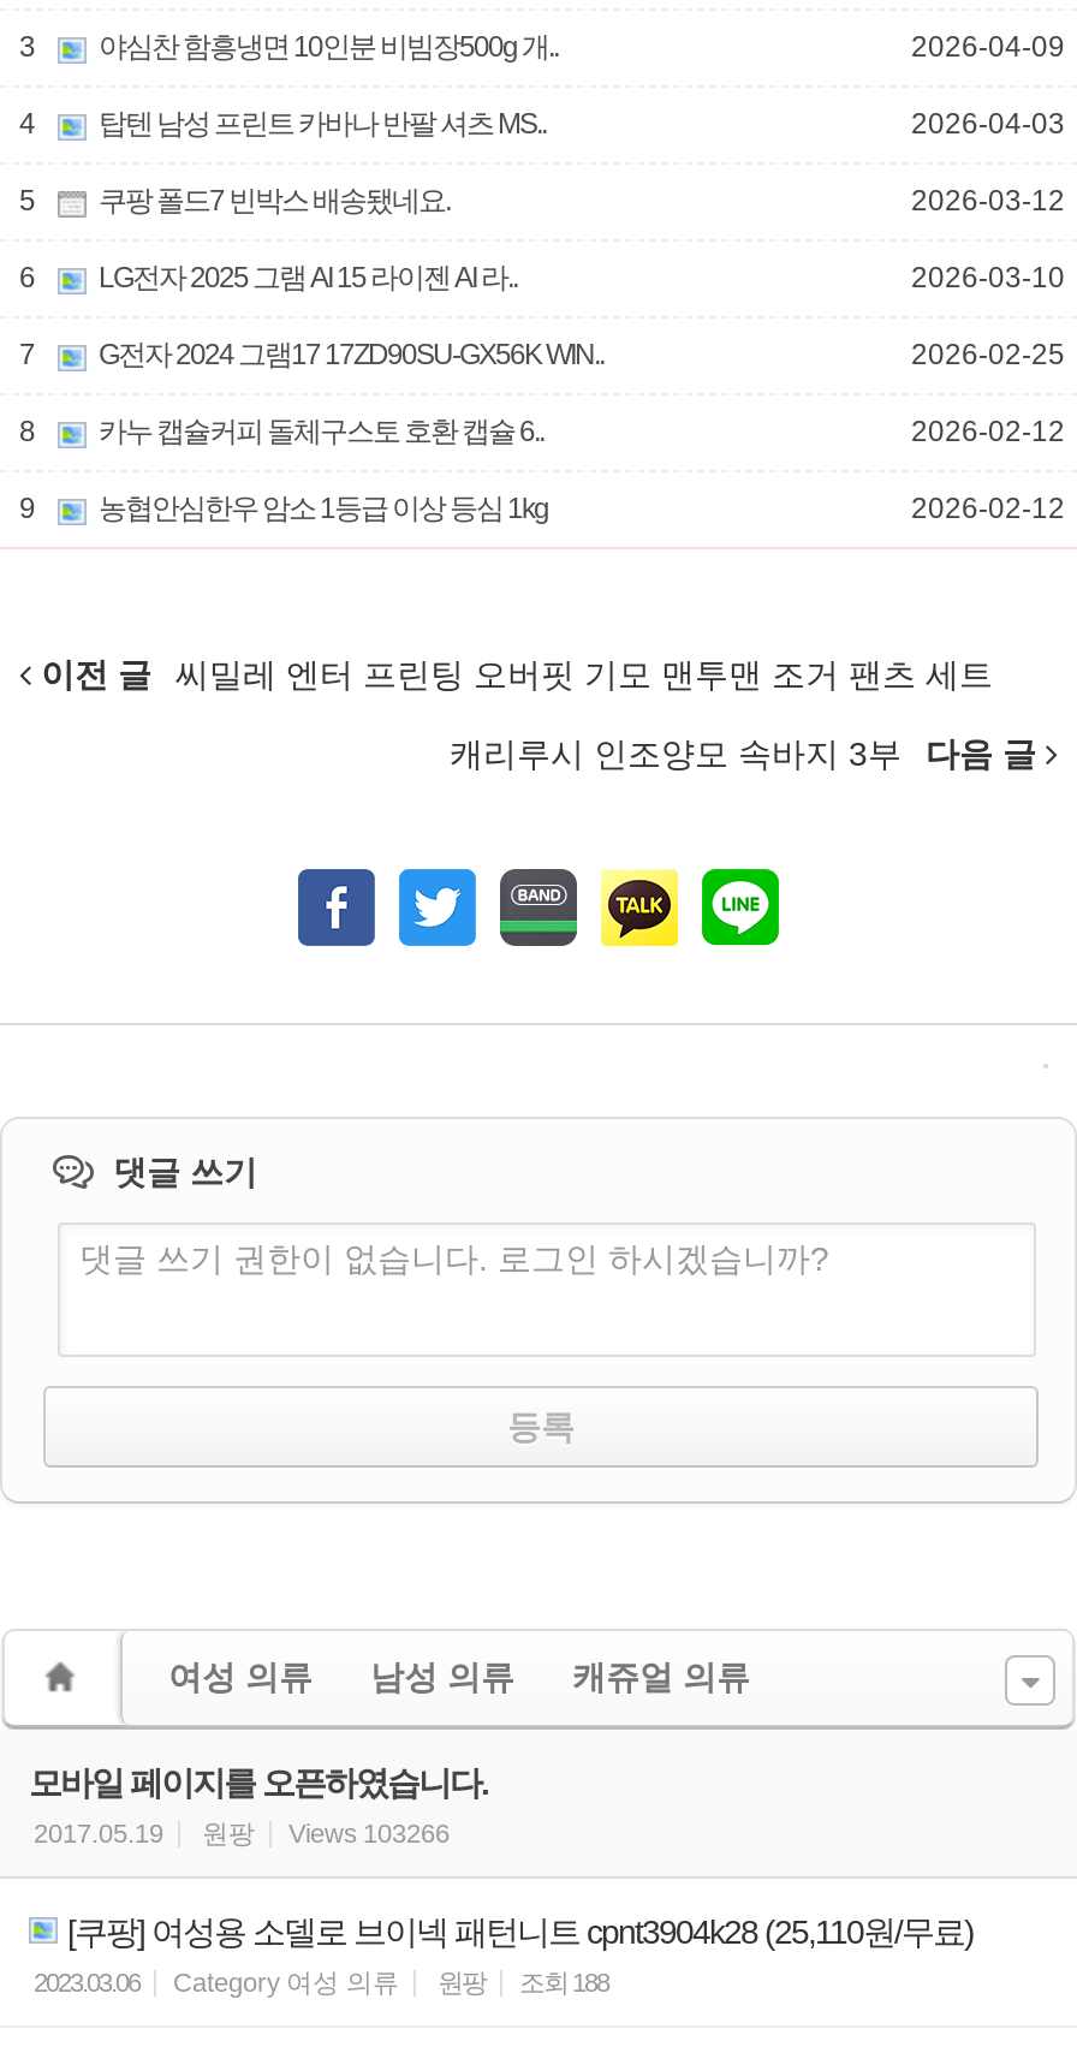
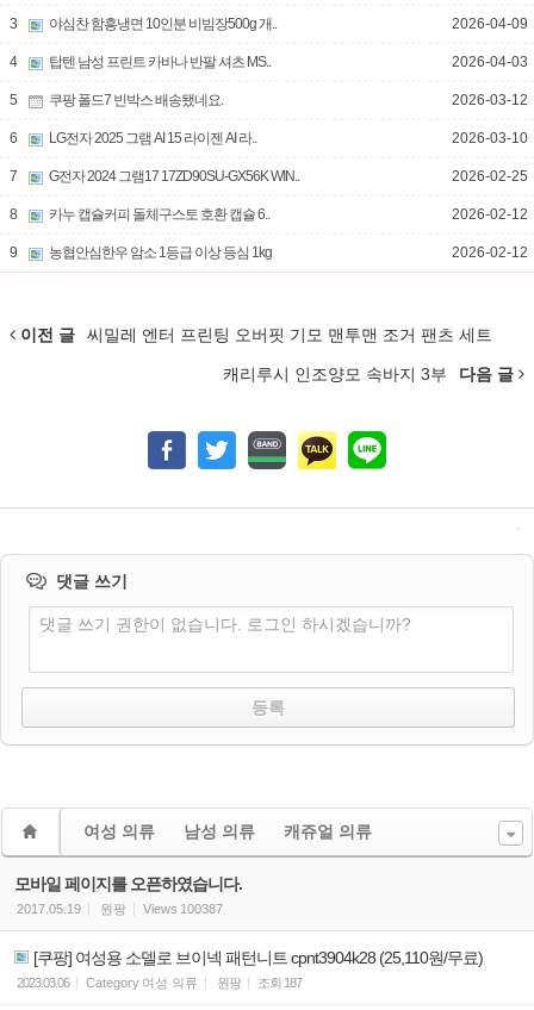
- 2017.05.19 원팡 Views 103266
+ 2017.05.19 원팡 Views 100387

- 2023.03.06 Category 여성 의류 원팡 조회 188
+ 2023.03.06 Category 여성 의류 원팡 조회 187
